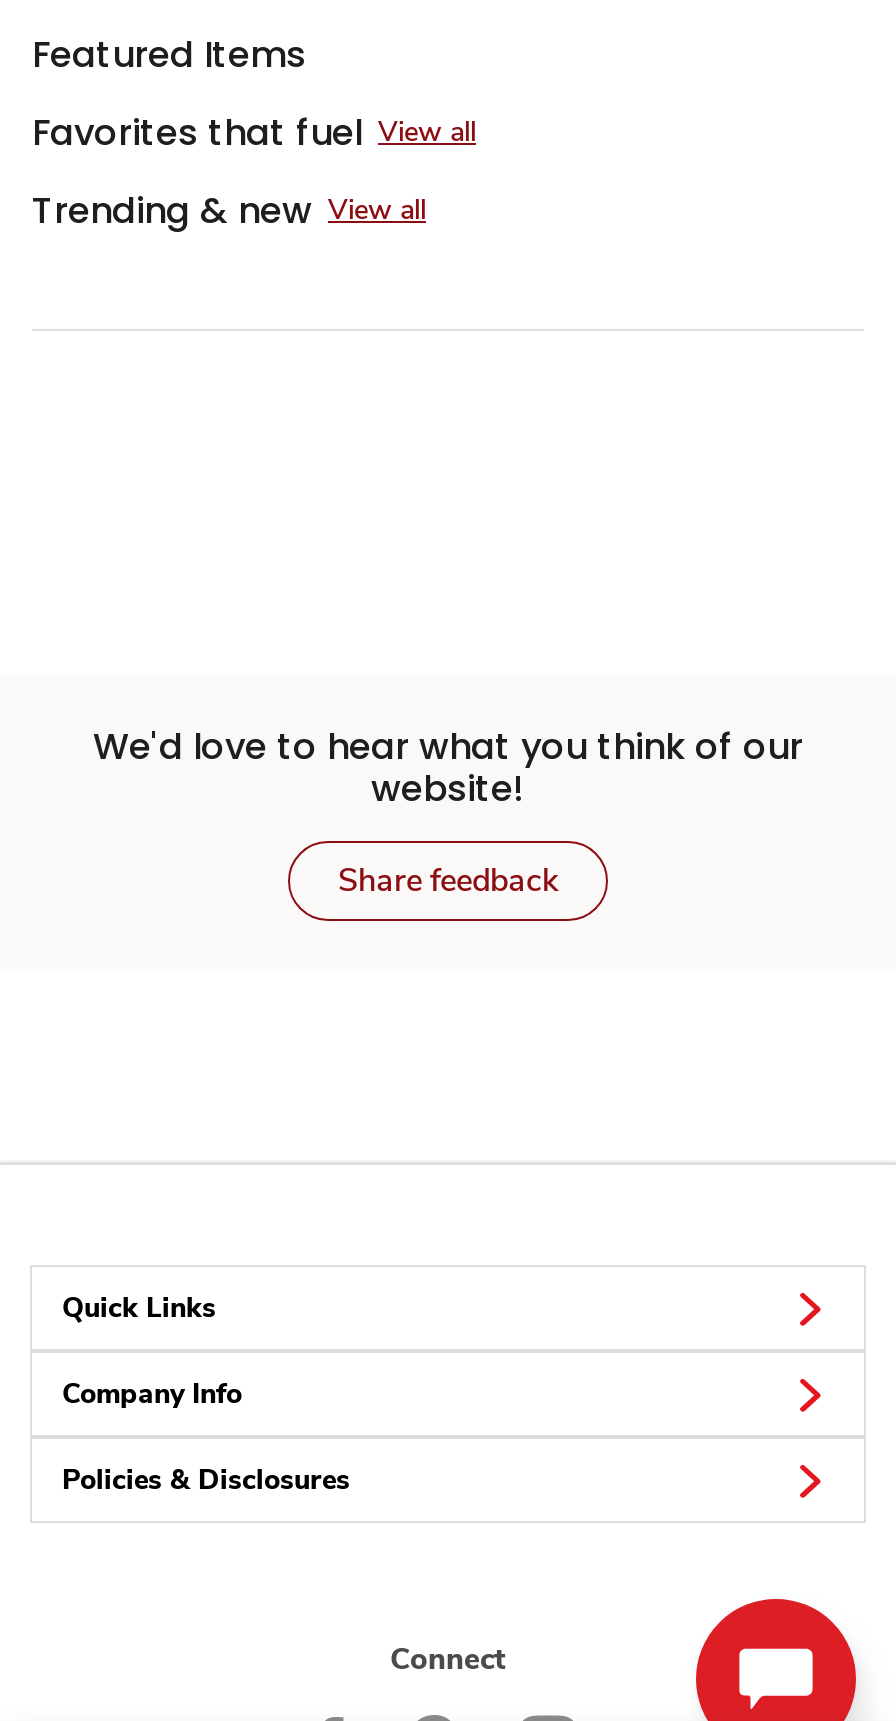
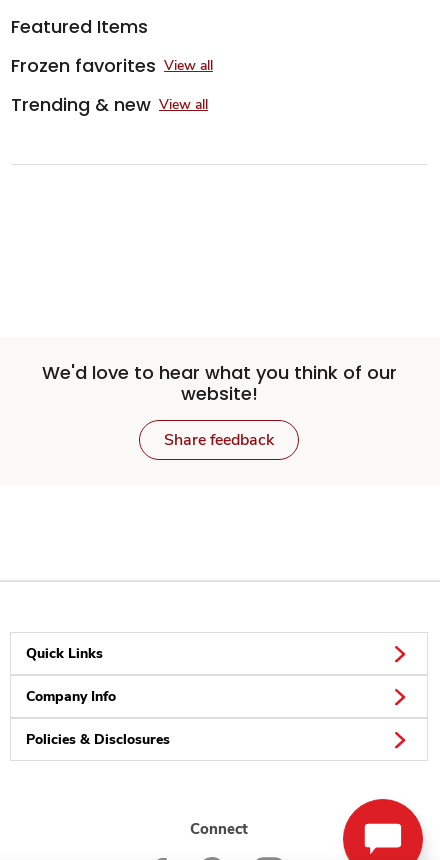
- Favorites that fuel View all
+ Frozen favorites View all
